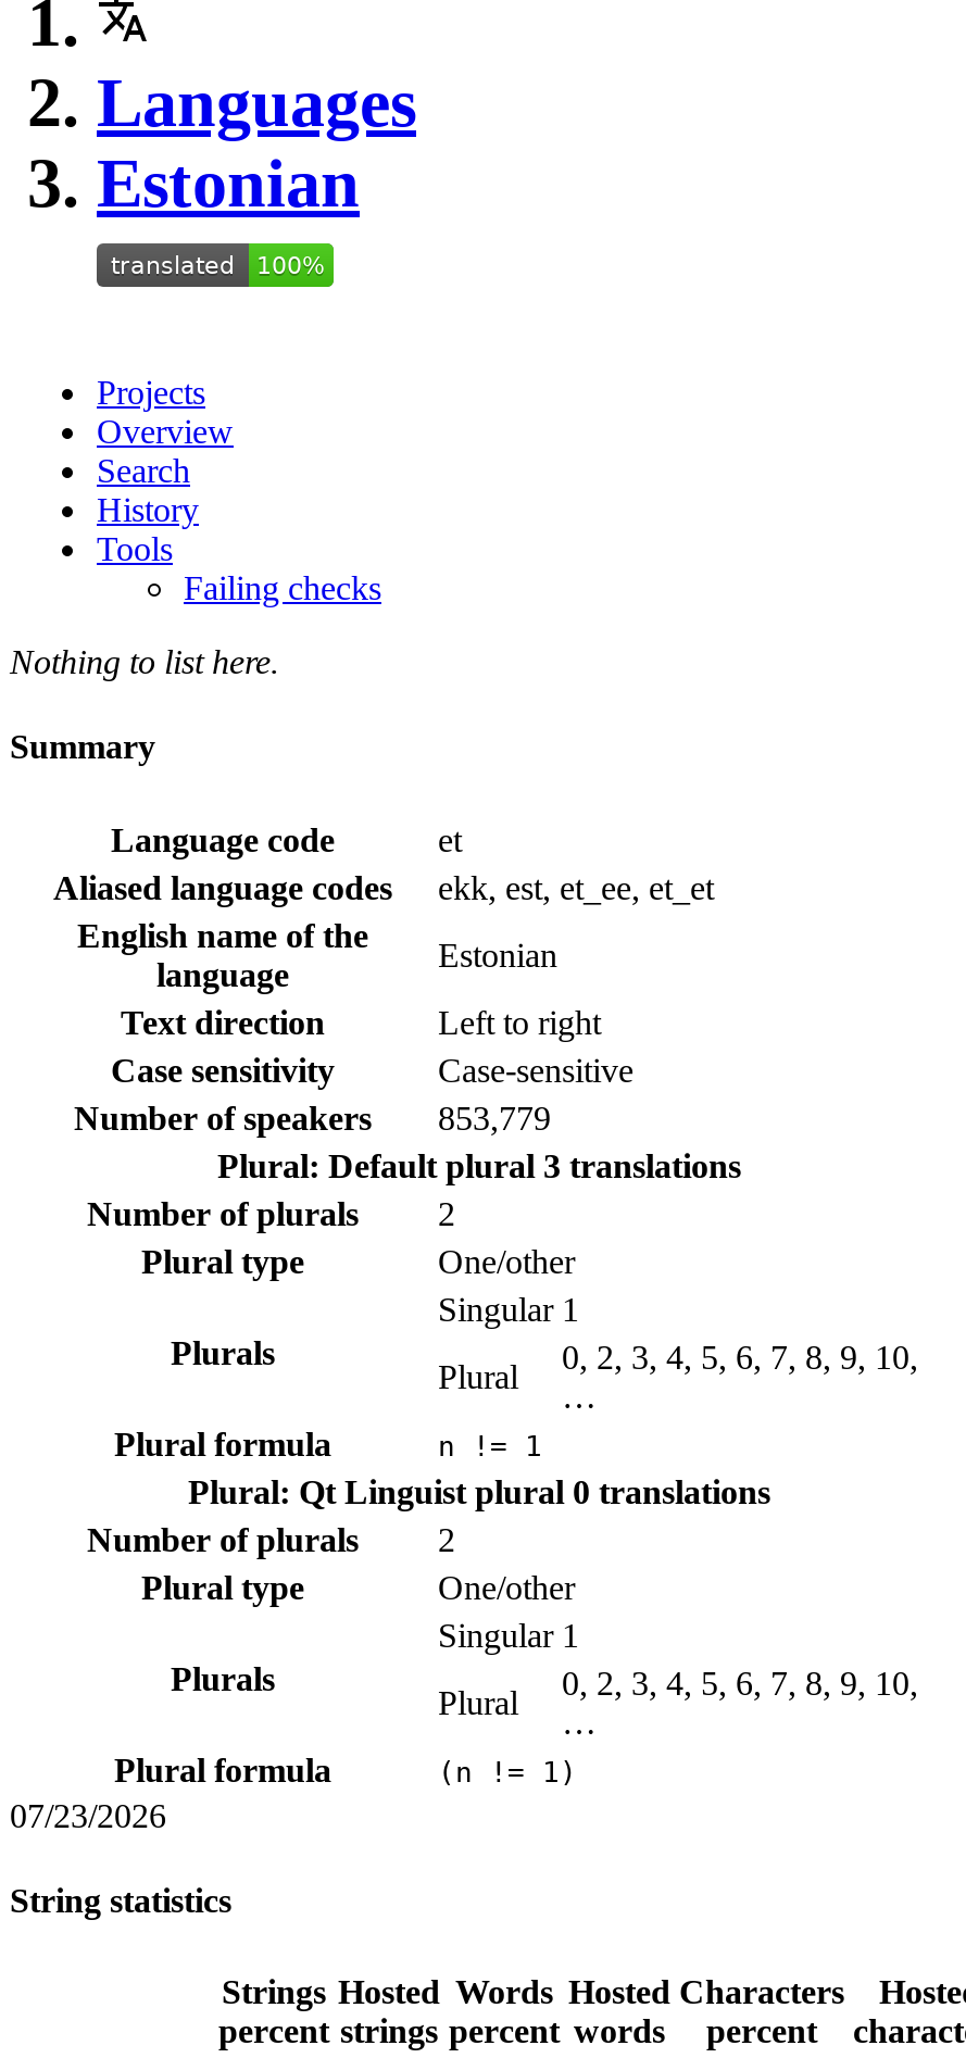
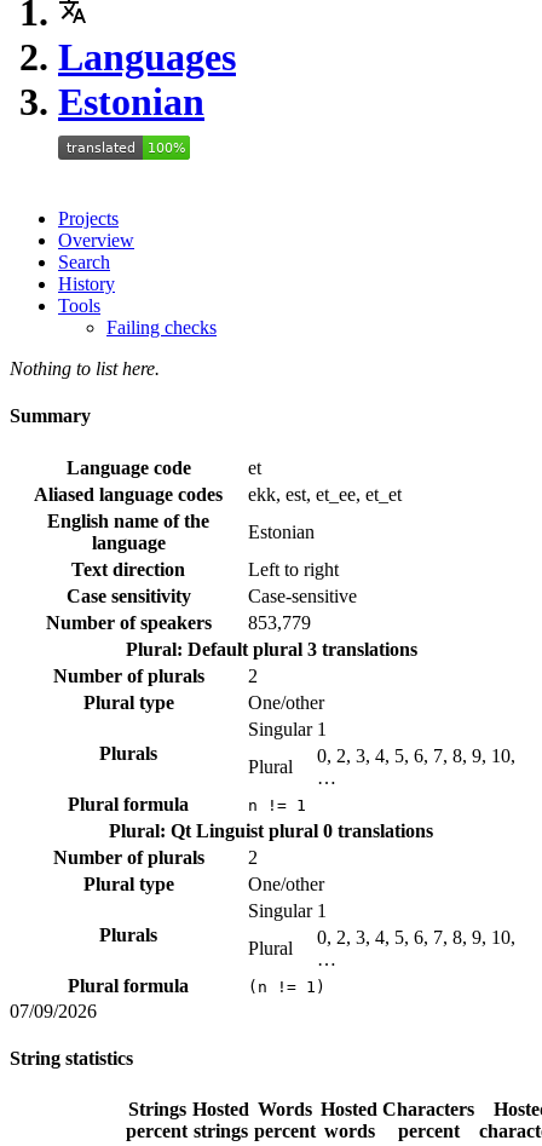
- 07/23/2026
+ 07/09/2026
